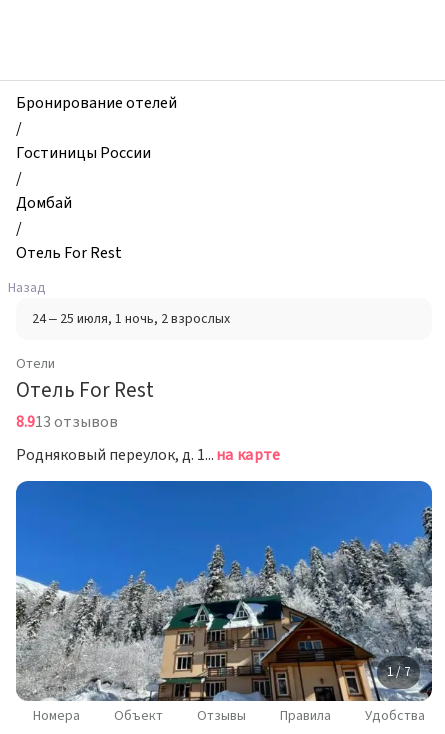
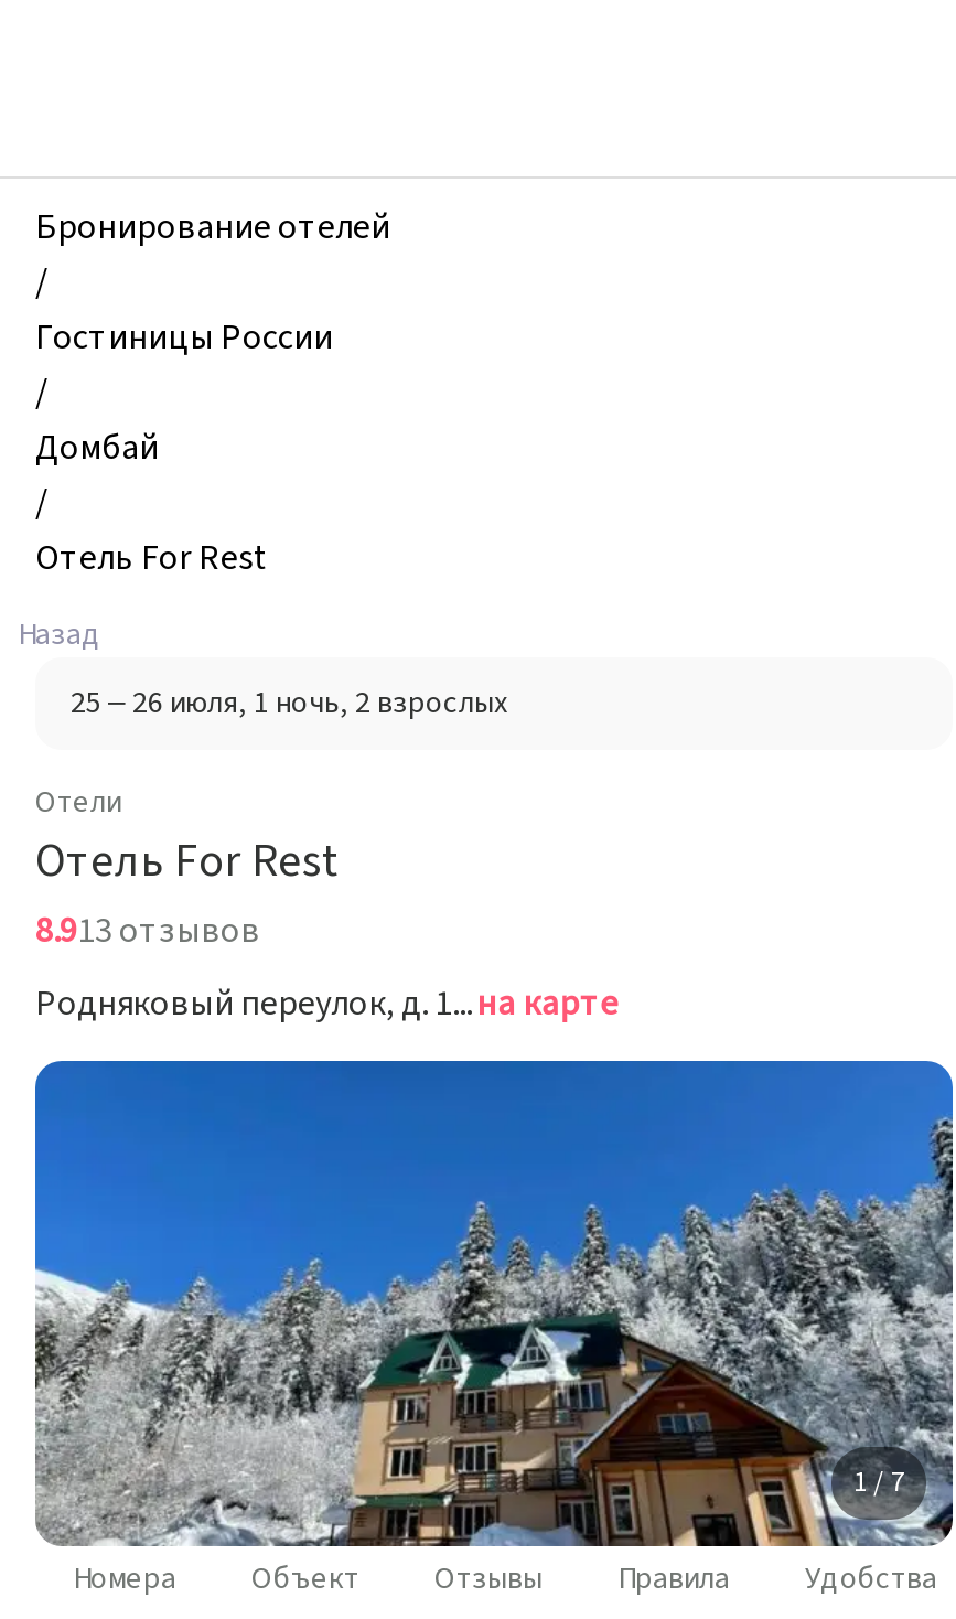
- 24 – 25 июля, 1 ночь, 2 взрослых
+ 25 – 26 июля, 1 ночь, 2 взрослых
